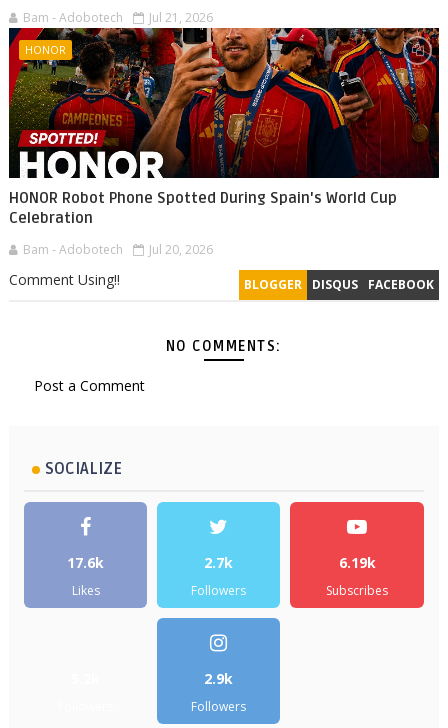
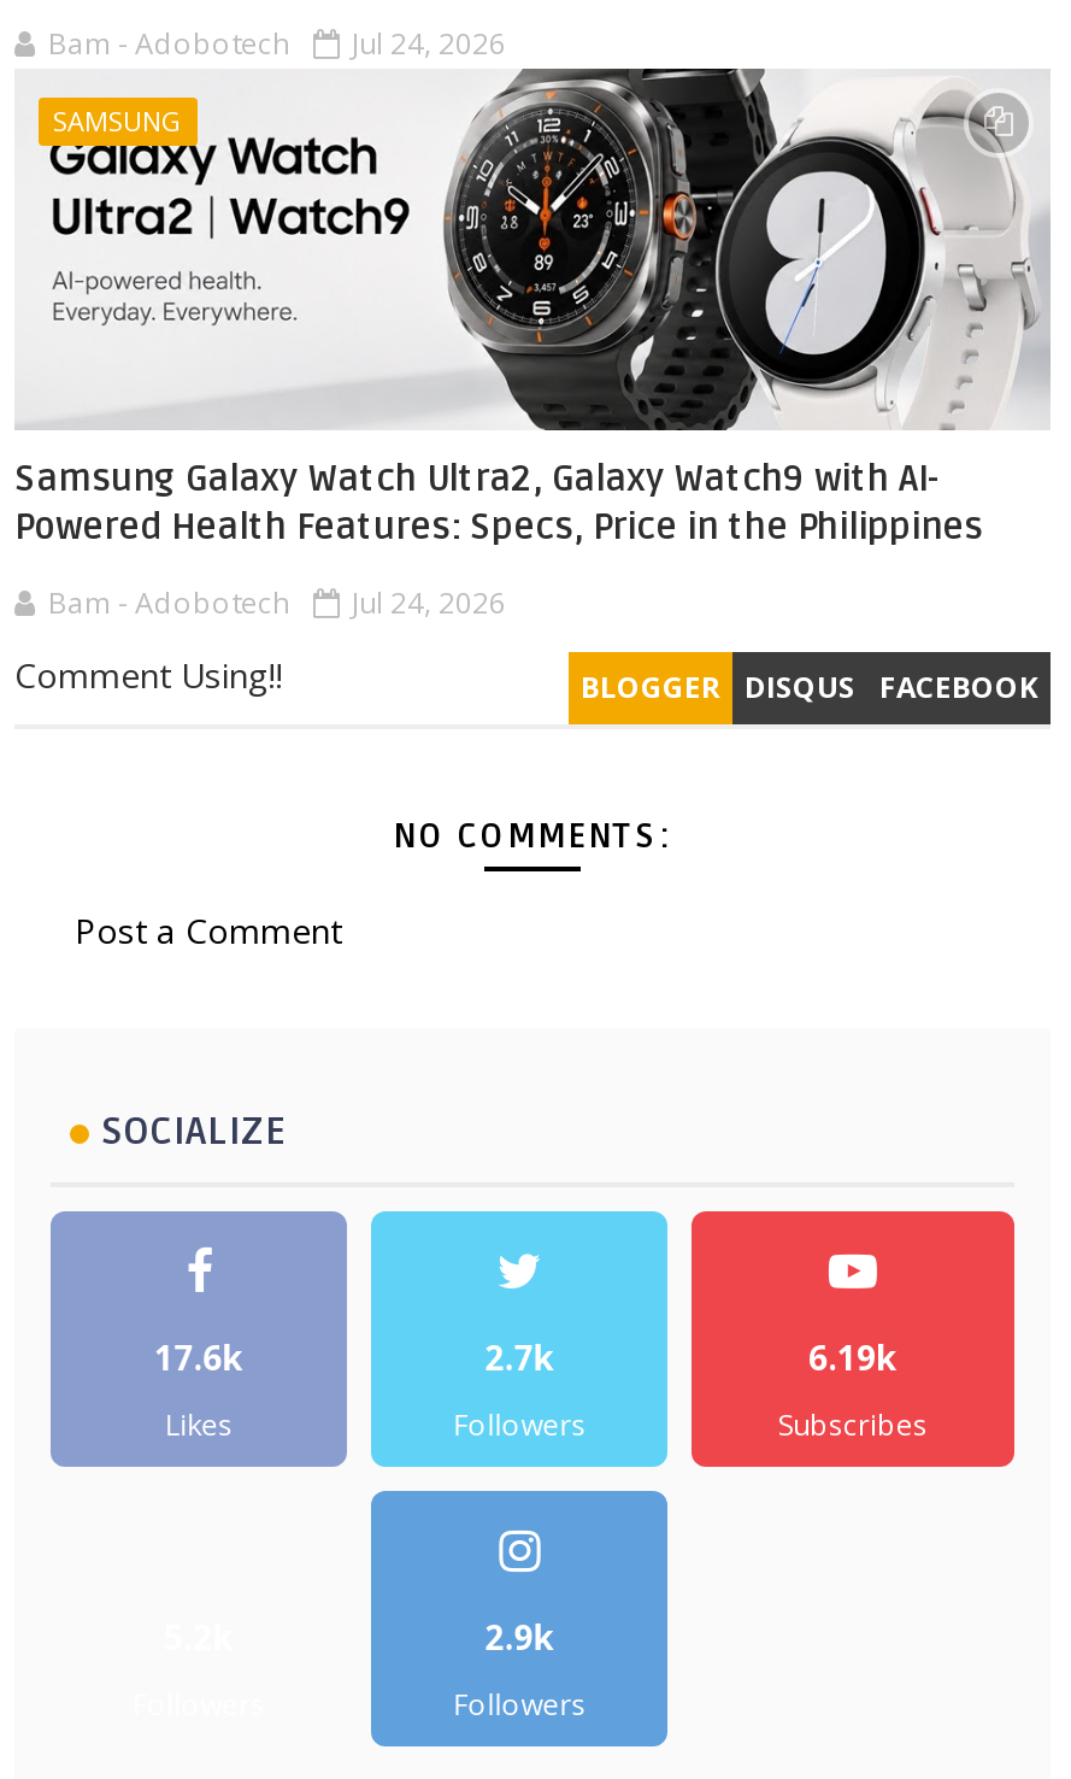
- Bam - Adobotech Jul 21, 2026
+ Bam - Adobotech Jul 24, 2026

- [image]
- HONOR
+ [image]
+ SAMSUNG

- HONOR Robot Phone Spotted During Spain's World Cup
- Celebration
+ Samsung Galaxy Watch Ultra2, Galaxy Watch9 with AI-
+ Powered Health Features: Specs, Price in the Philippines

- Bam - Adobotech Jul 20, 2026
+ Bam - Adobotech Jul 24, 2026
